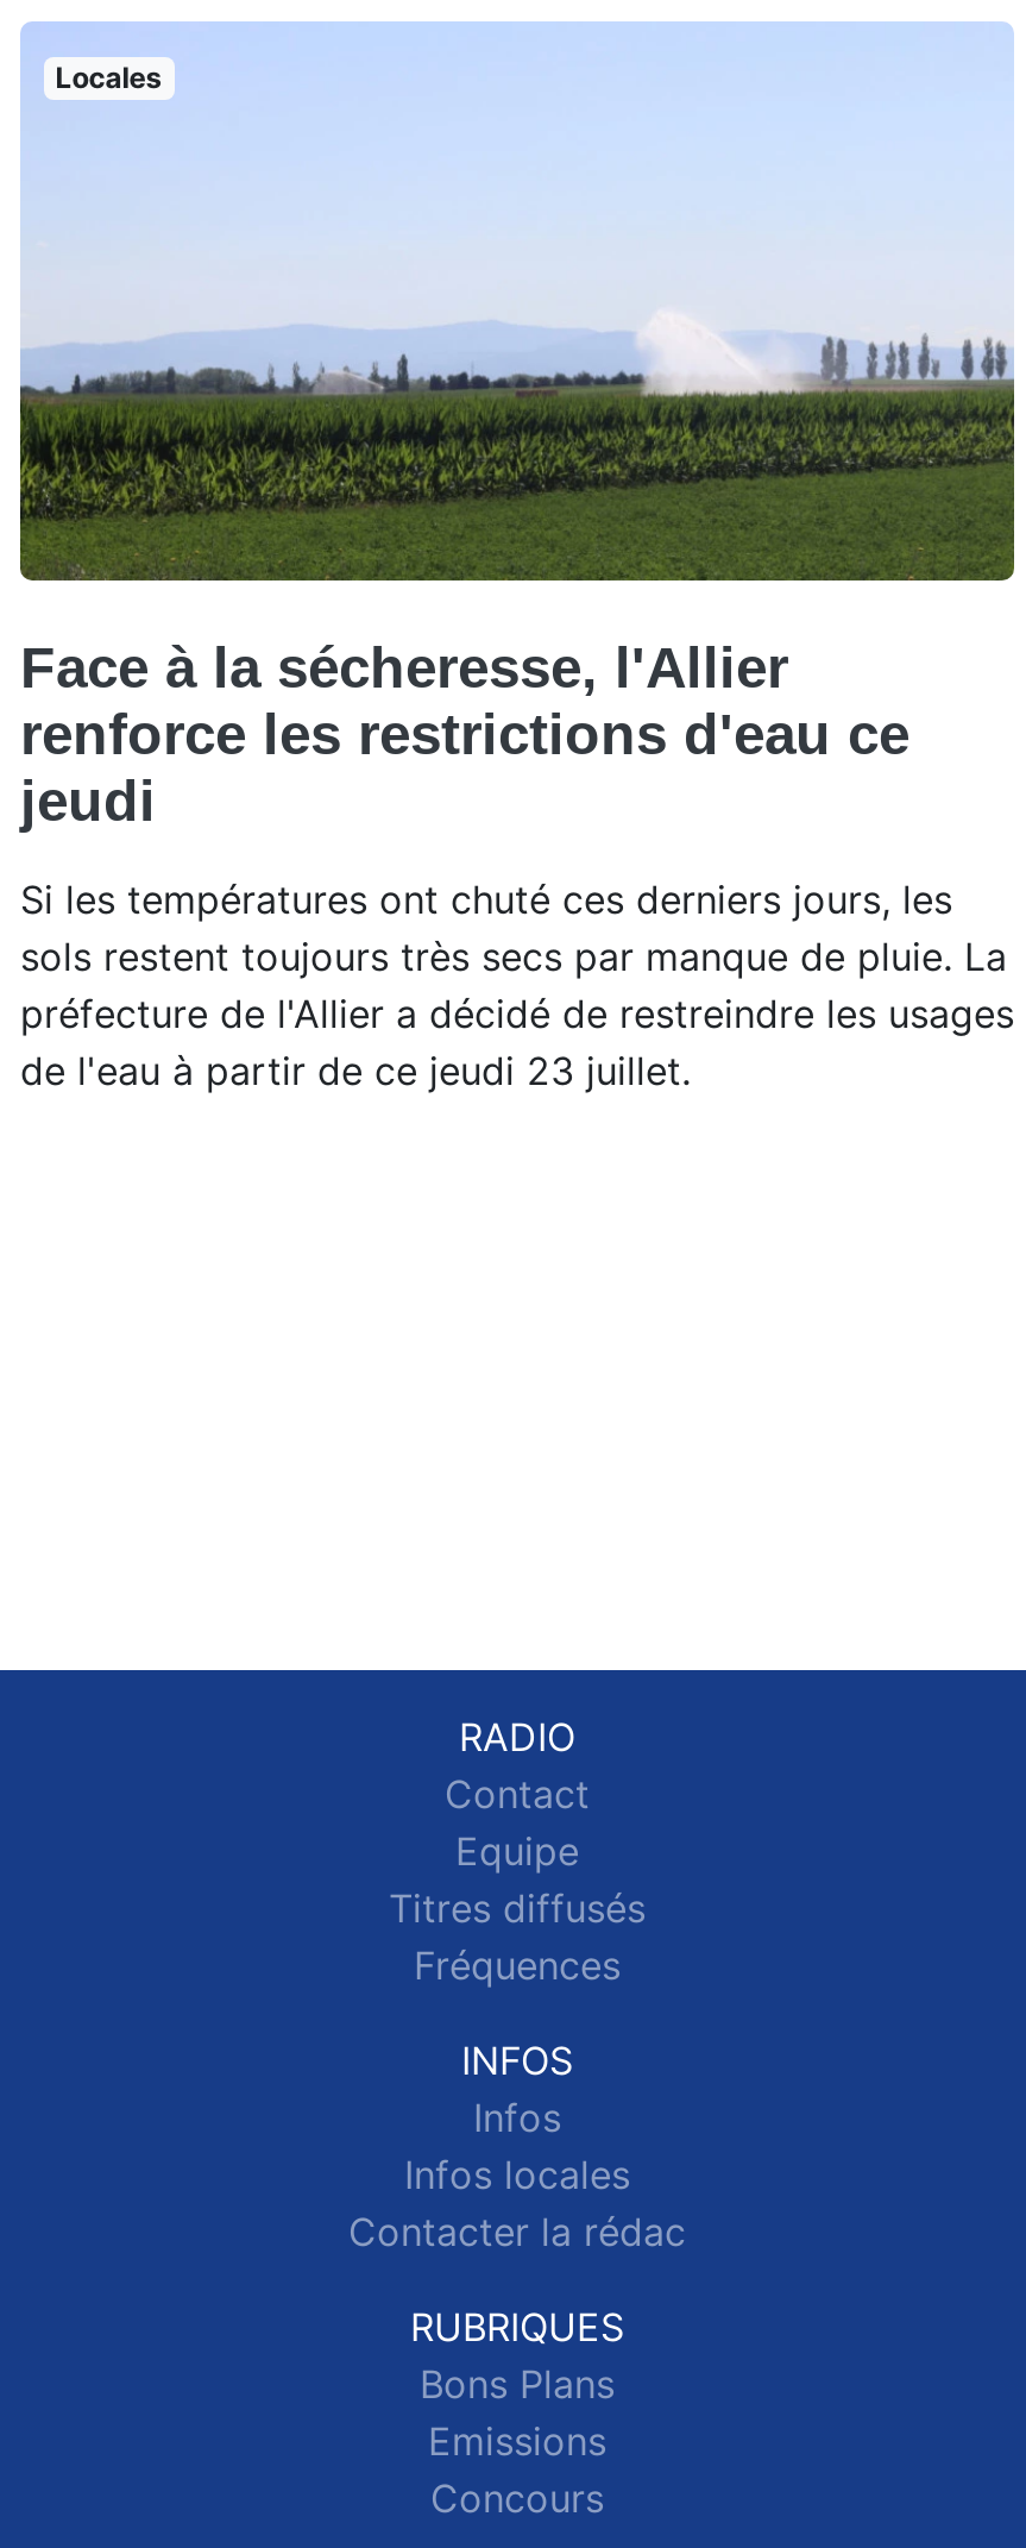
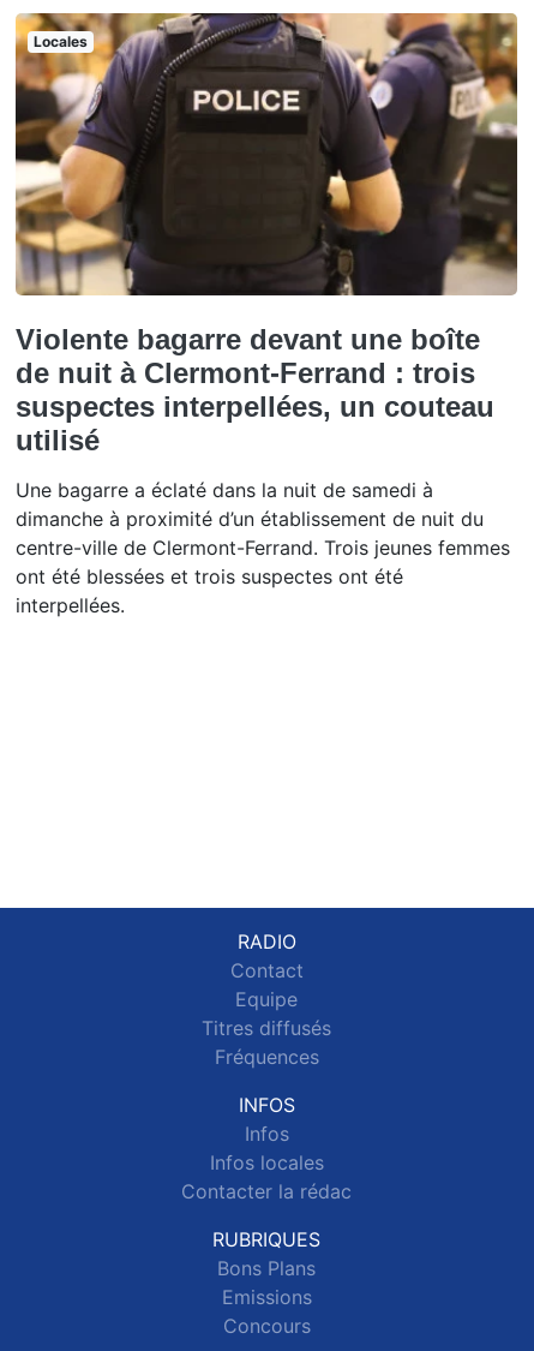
- [image]
- Face à la sécheresse, l'Allier
- renforce les restrictions d'eau ce
- jeudi
+ [image]
+ Violente bagarre devant une boîte
+ de nuit à Clermont-Ferrand : trois
+ suspectes interpellées, un couteau
+ utilisé

- Si les températures ont chuté ces derniers jours, les
- sols restent toujours très secs par manque de pluie. La
- préfecture de l'Allier a décidé de restreindre les usages
- de l'eau à partir de ce jeudi 23 juillet.
+ Une bagarre a éclaté dans la nuit de samedi à
+ dimanche à proximité d’un établissement de nuit du
+ centre-ville de Clermont-Ferrand. Trois jeunes femmes
+ ont été blessées et trois suspectes ont été
+ interpellées.
